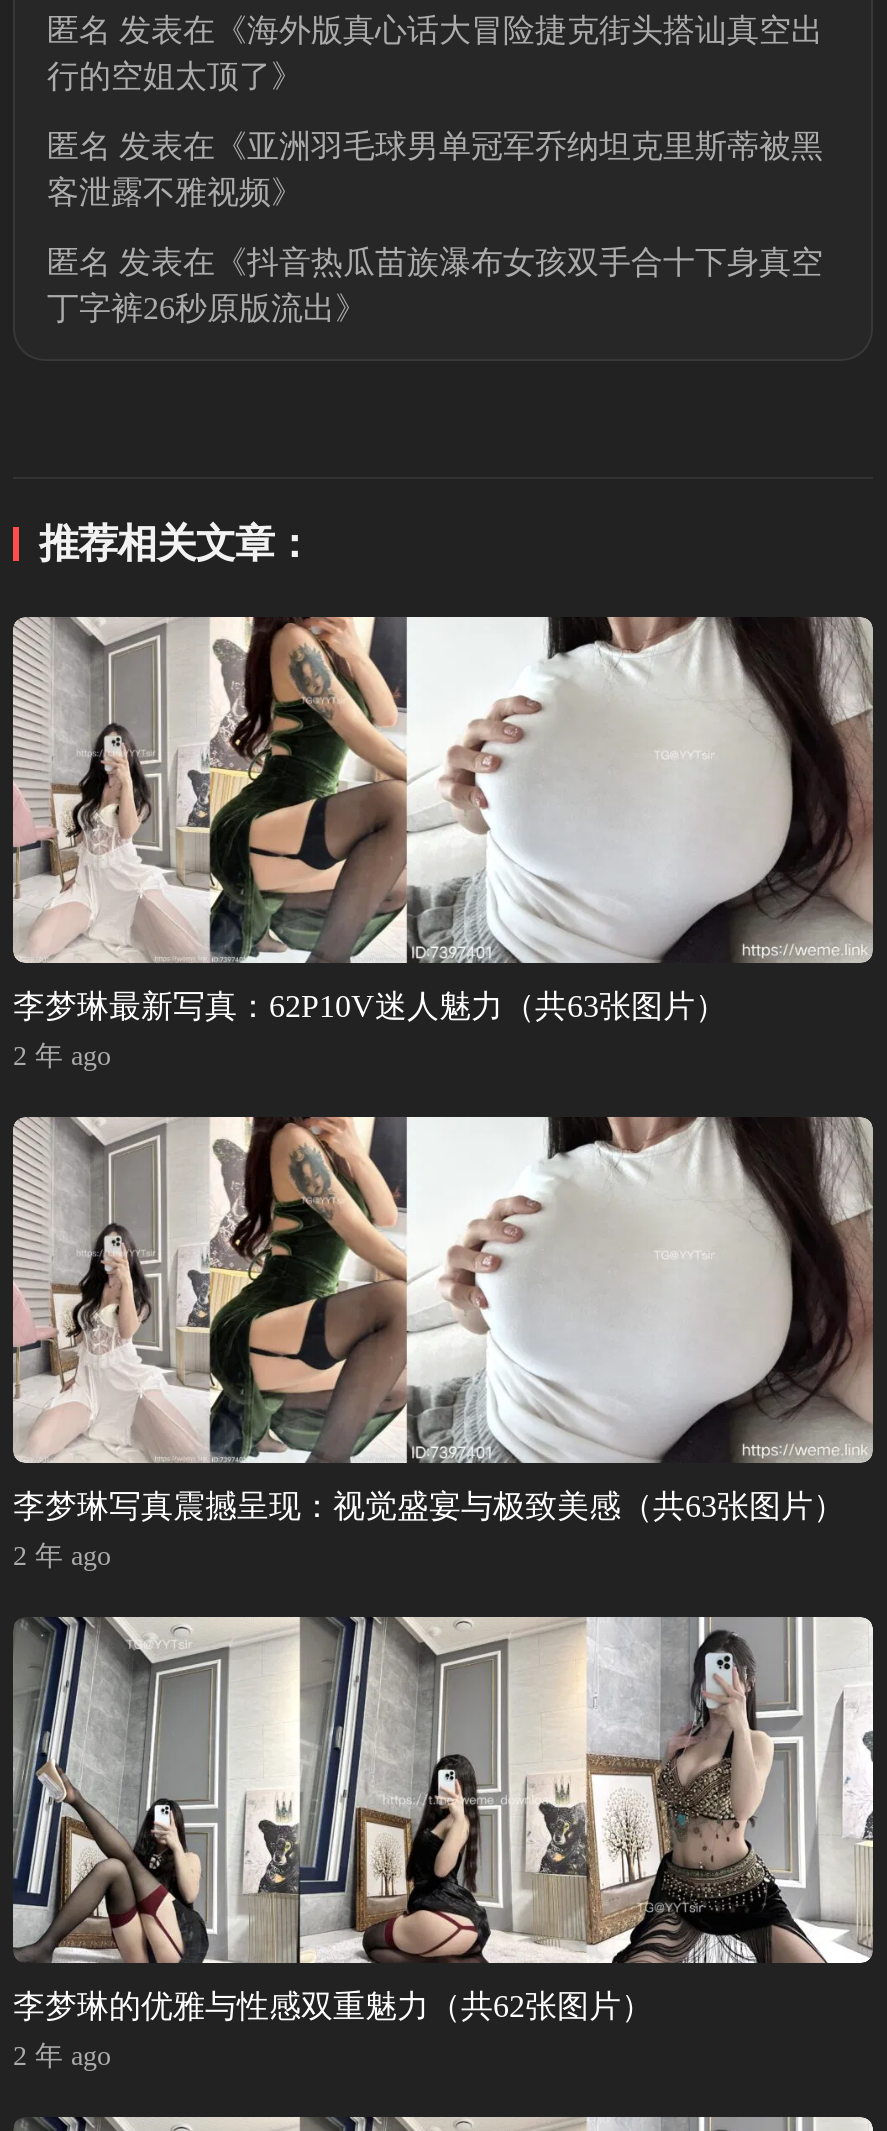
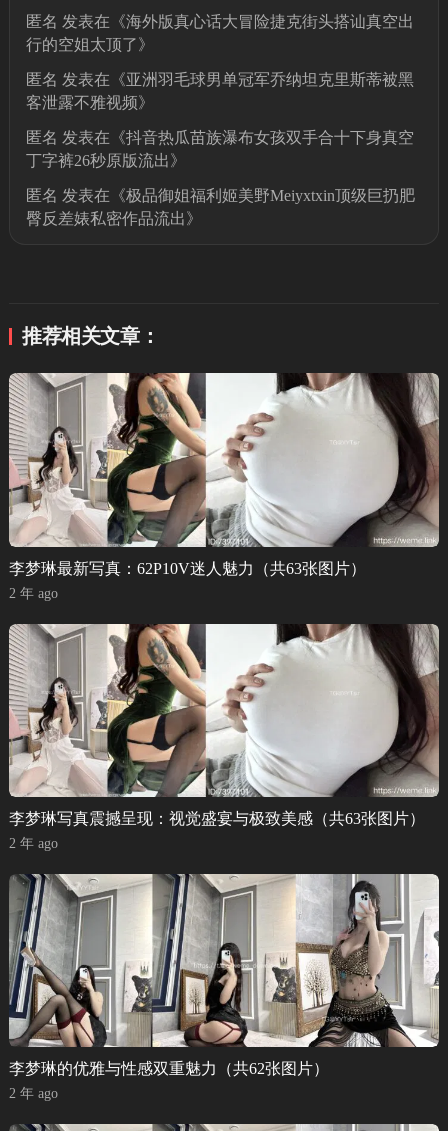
+ 匿名发表在《极品御姐福利姬美野Meiyxtxin顶级巨扔肥
+ 臀反差婊私密作品流出》
